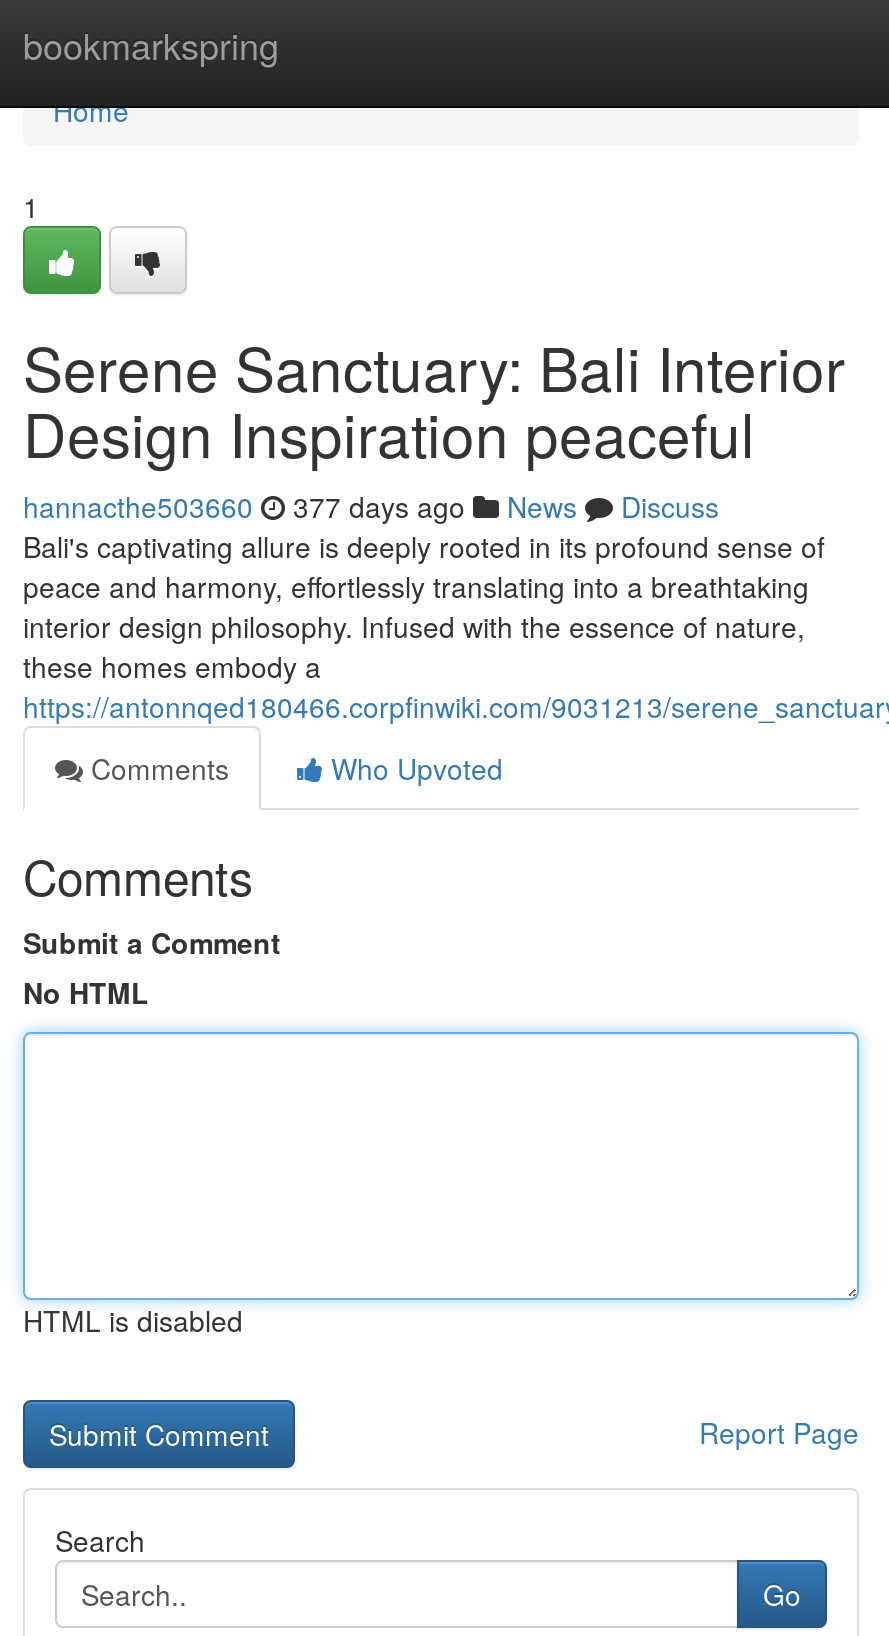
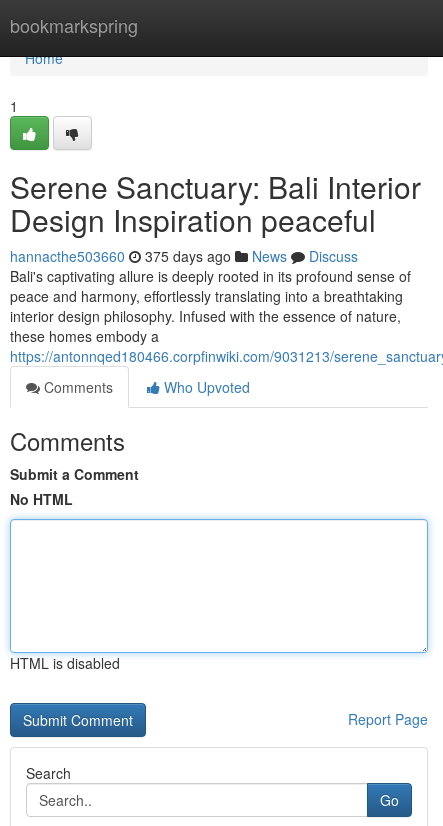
- hannacthe503660 377 days ago News Discuss
+ hannacthe503660 375 days ago News Discuss
